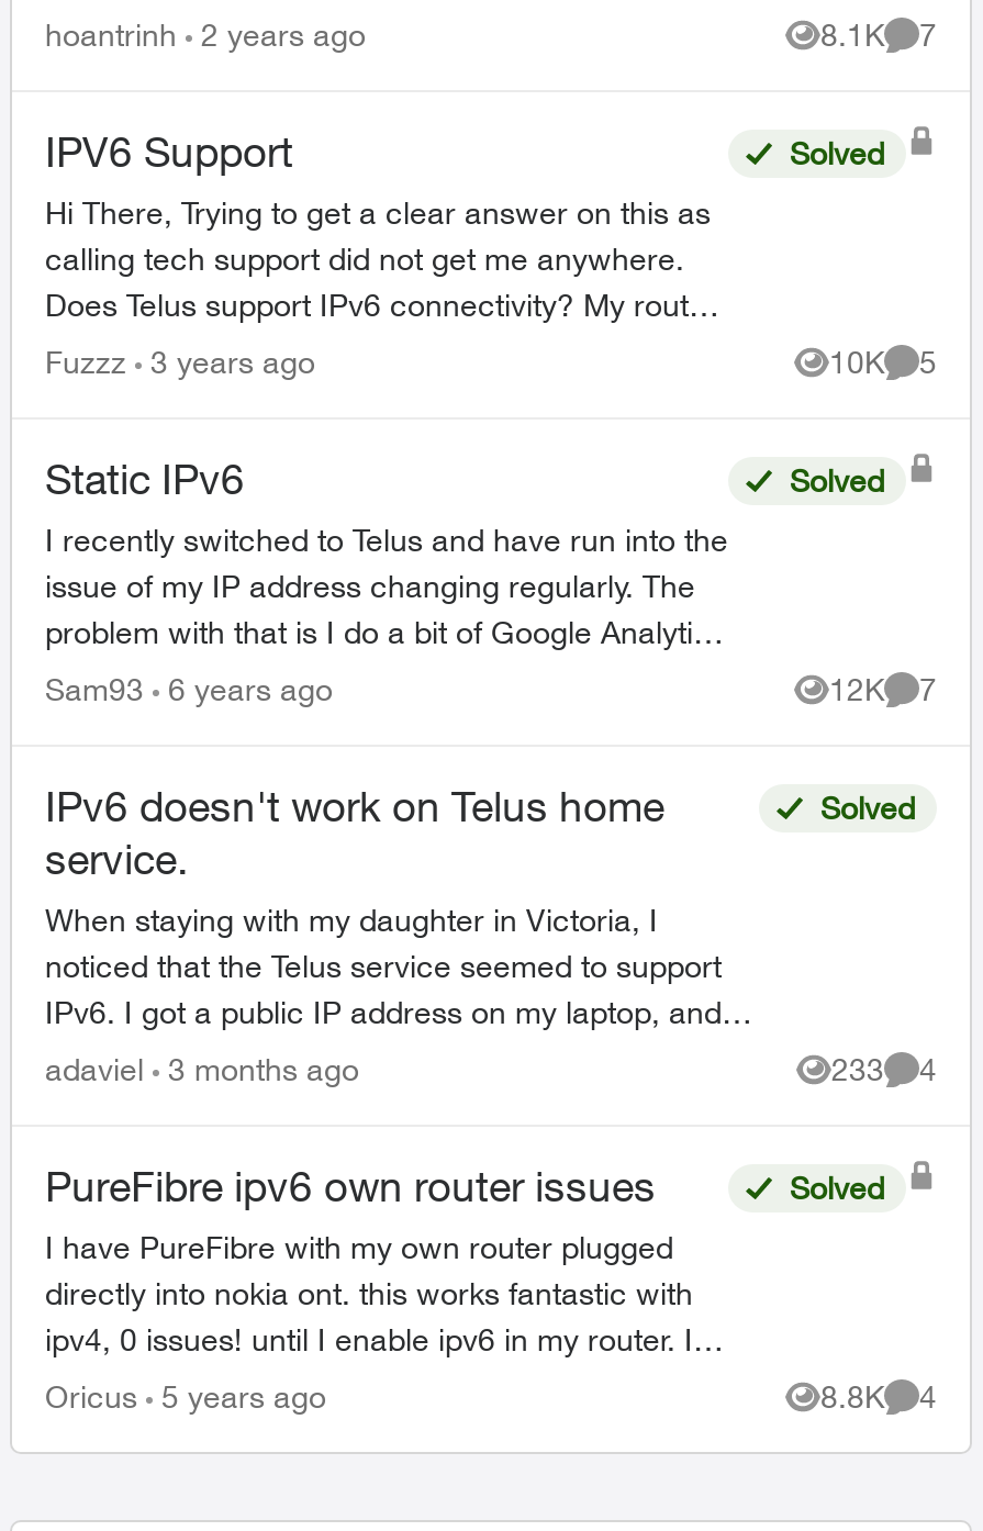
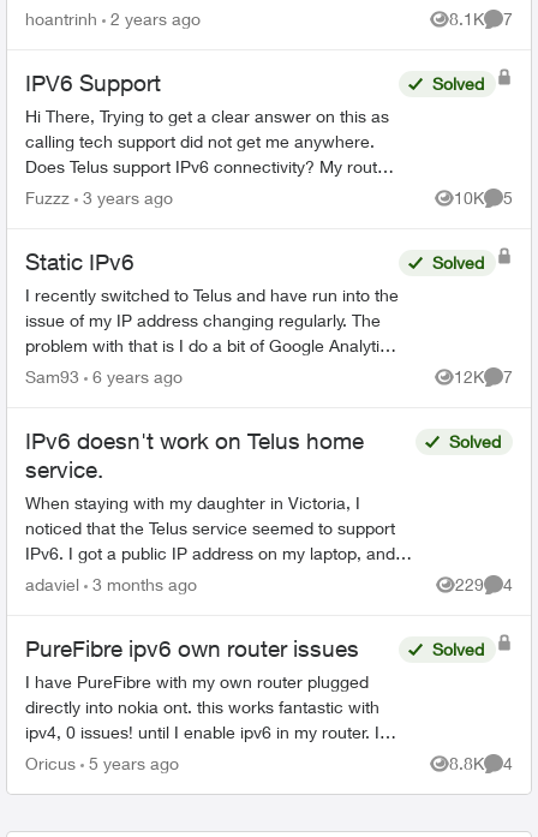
- 233 4
+ 229 4
